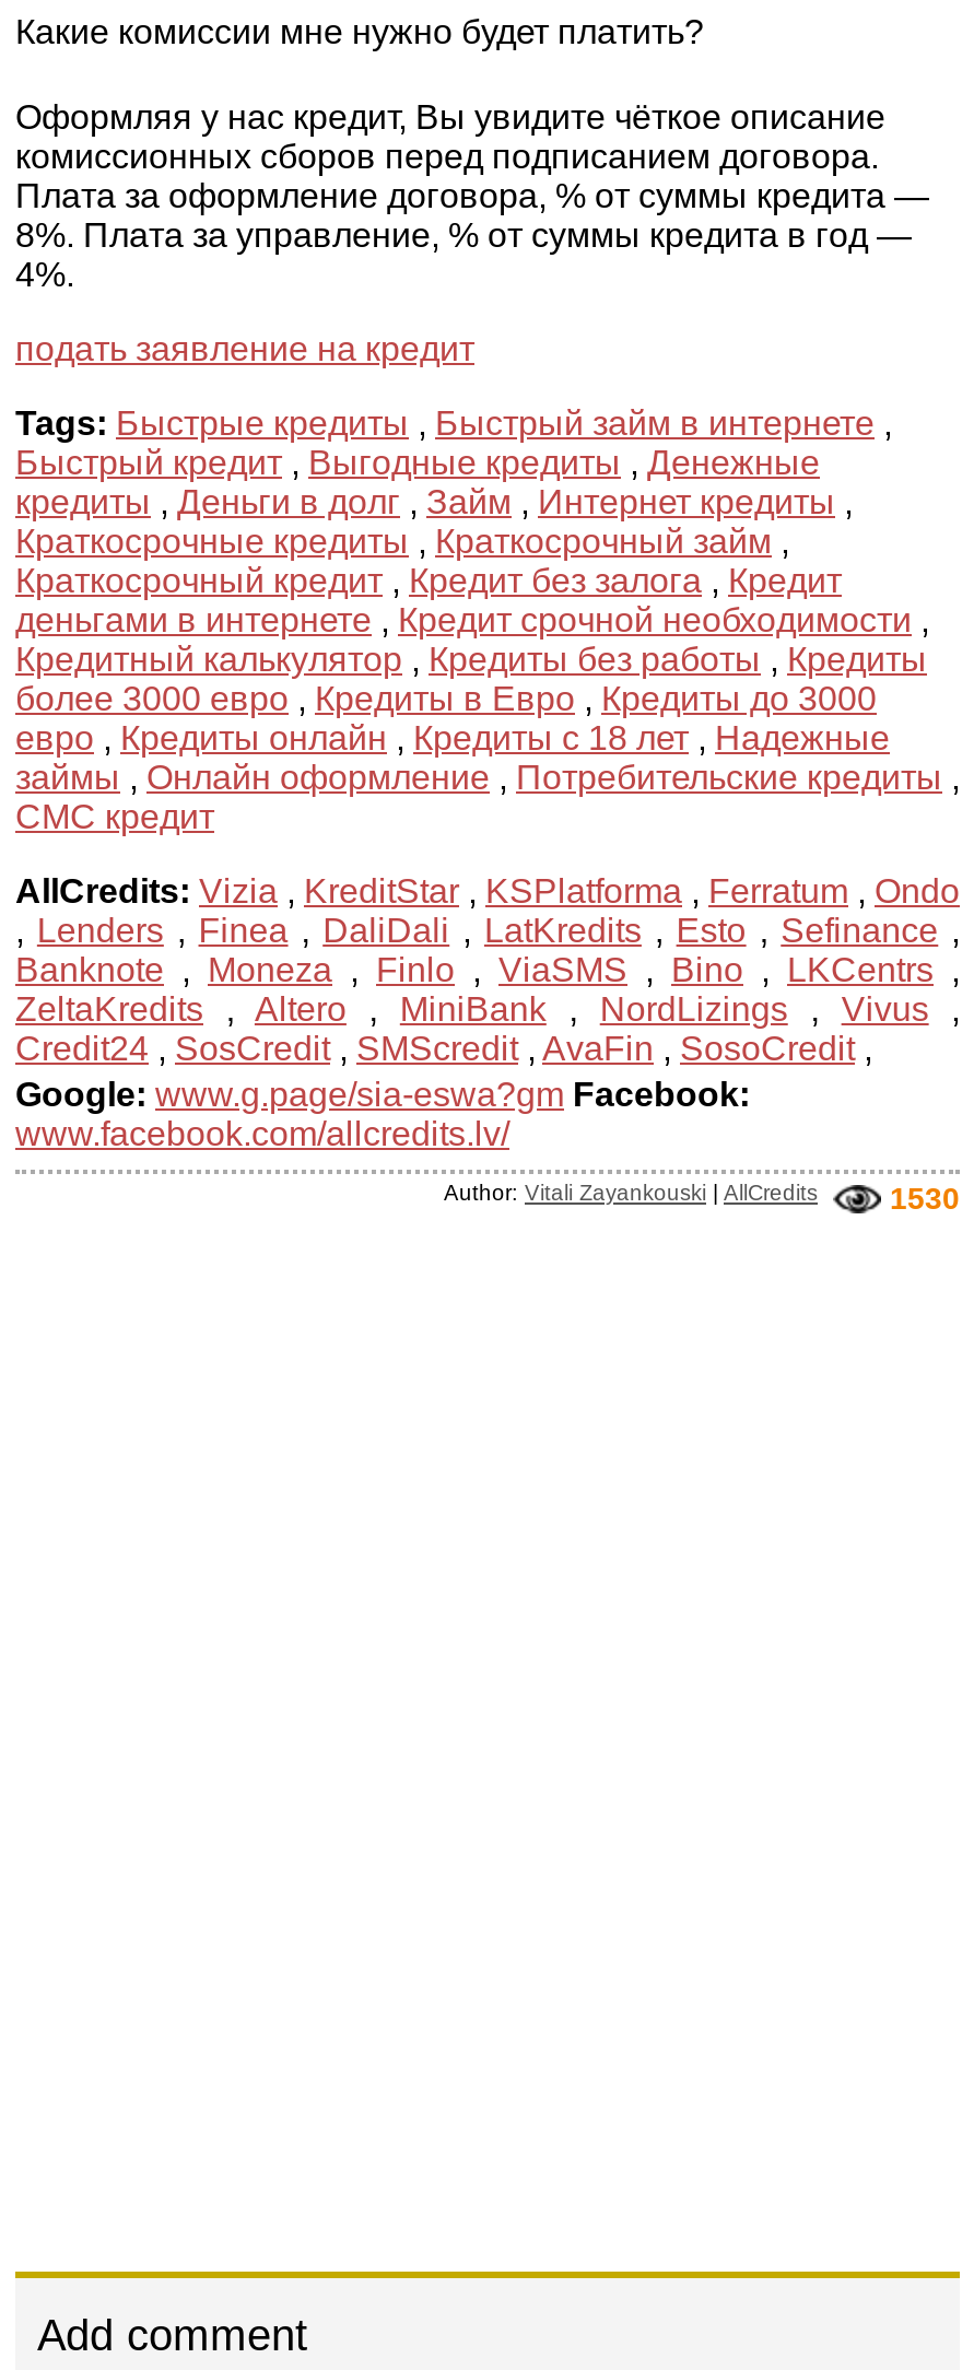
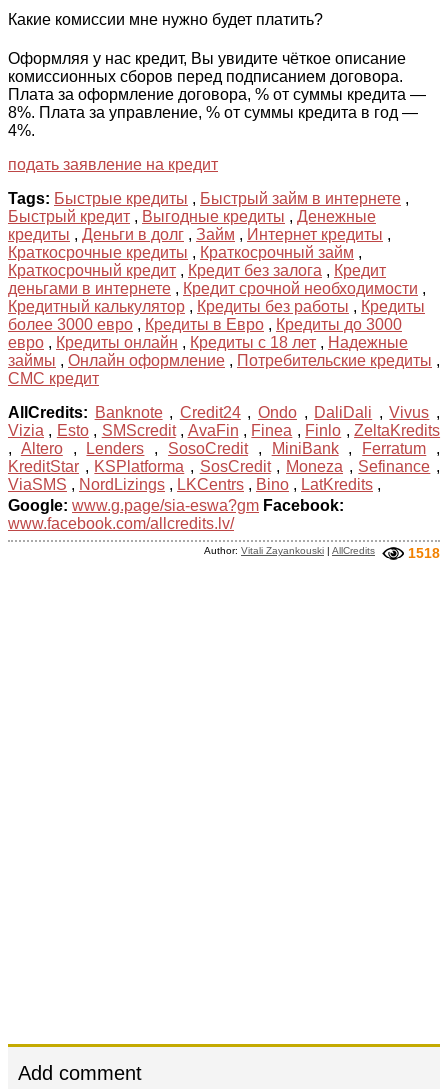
- AllCredits: Vizia, KreditStar, KSPlatforma, Ferratum, Ondo
- , Lenders, Finea, DaliDali, LatKredits, Esto, Sefinance,
- Banknote, Moneza, Finlo, ViaSMS, Bino, LKCentrs,
- ZeltaKredits, Altero, MiniBank, NordLizings, Vivus,
- Credit24, SosCredit, SMScredit, AvaFin, SosoCredit,
+ AllCredits: Banknote, Credit24, Ondo, DaliDali, Vivus,
+ Vizia, Esto, SMScredit, AvaFin, Finea, Finlo, ZeltaKredits
+ , Altero, Lenders, SosoCredit, MiniBank, Ferratum,
+ KreditStar, KSPlatforma, SosCredit, Moneza, Sefinance,
+ ViaSMS, NordLizings, LKCentrs, Bino, LatKredits,

- 1530
+ 1518
